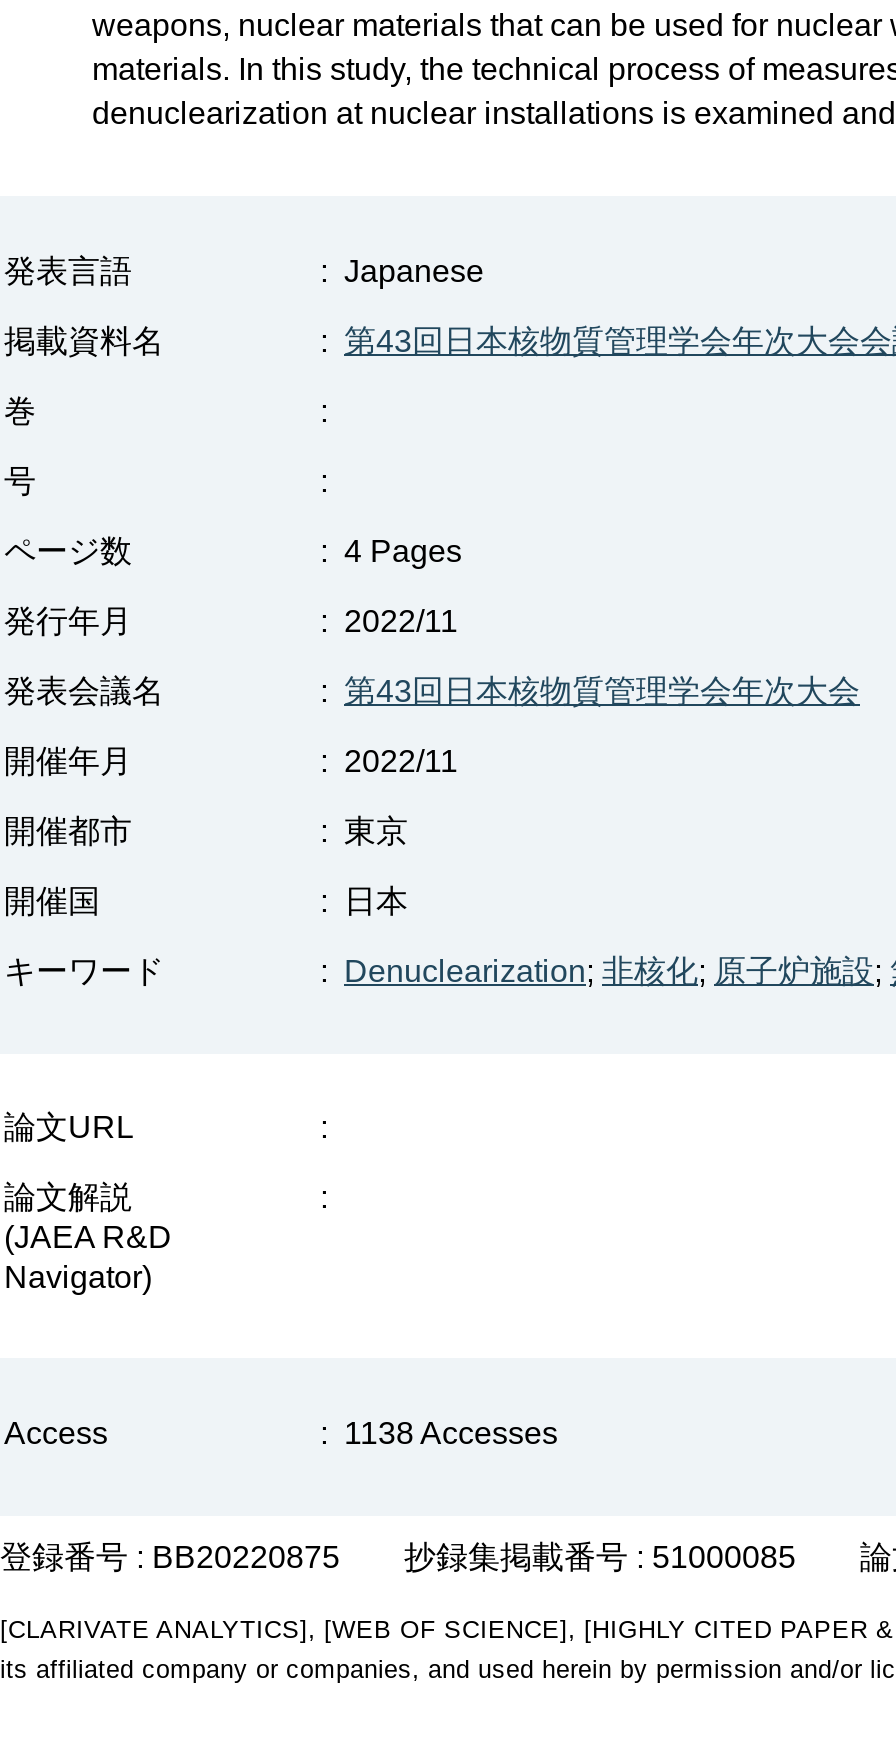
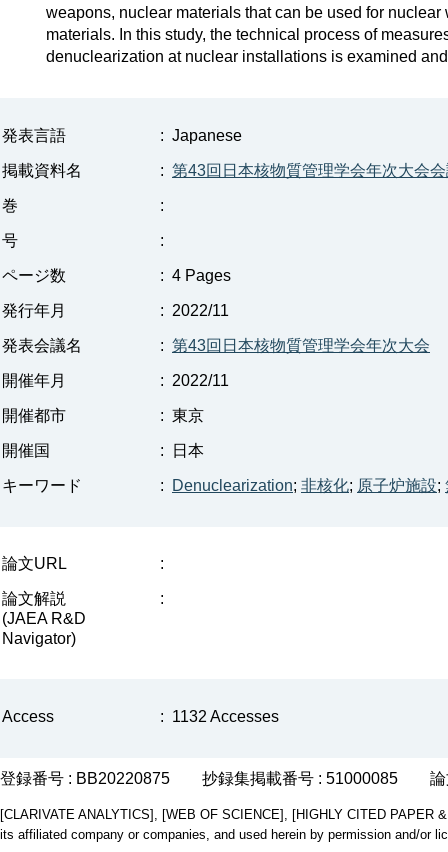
- : 1138 Accesses
+ : 1132 Accesses
